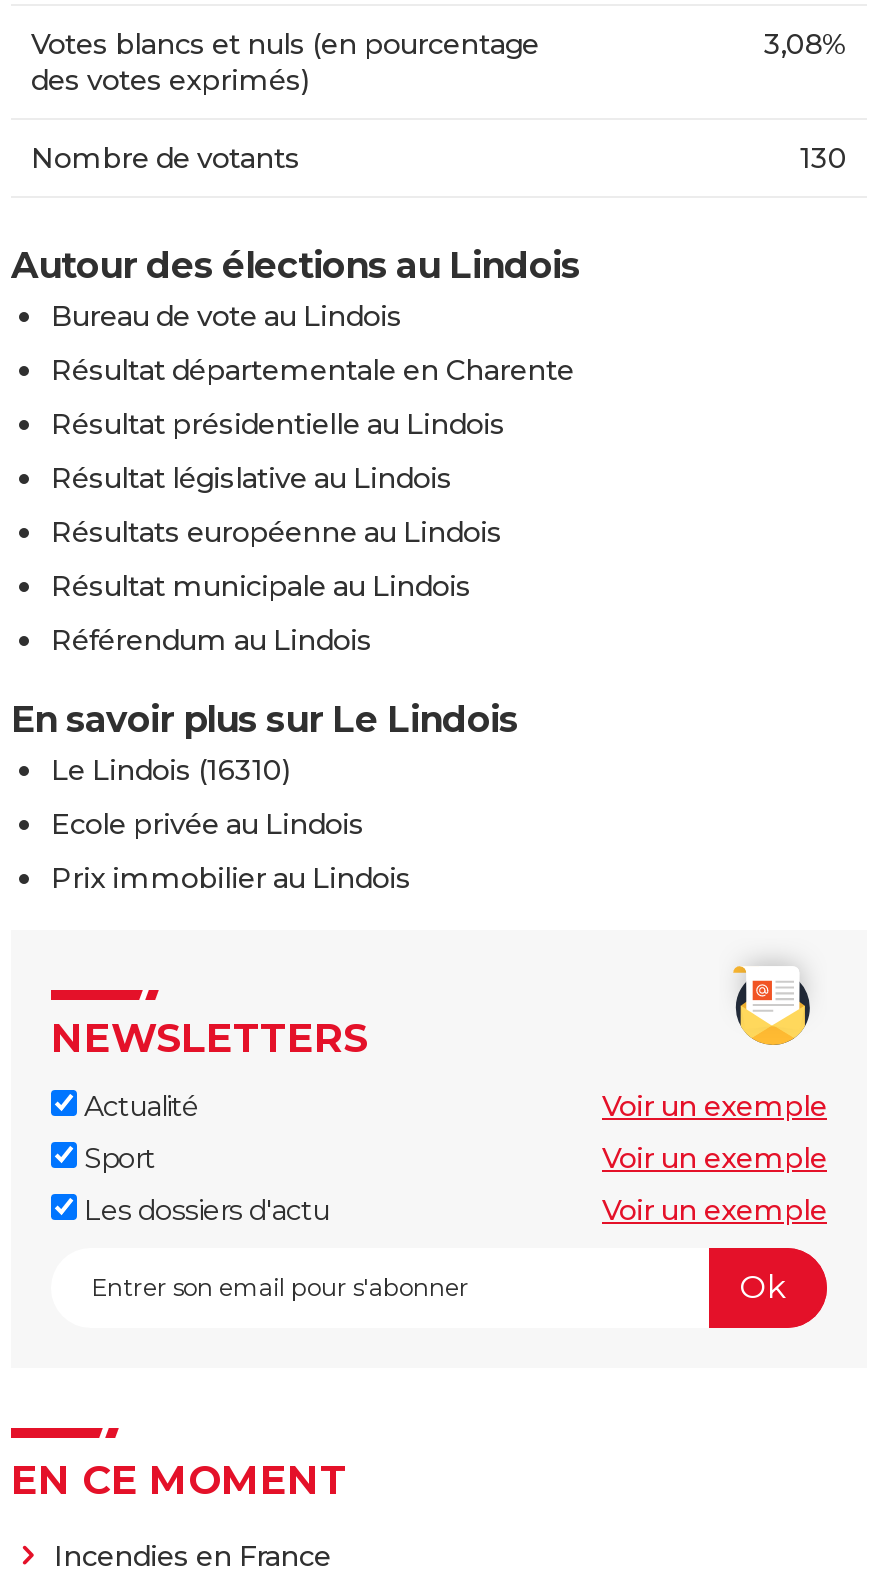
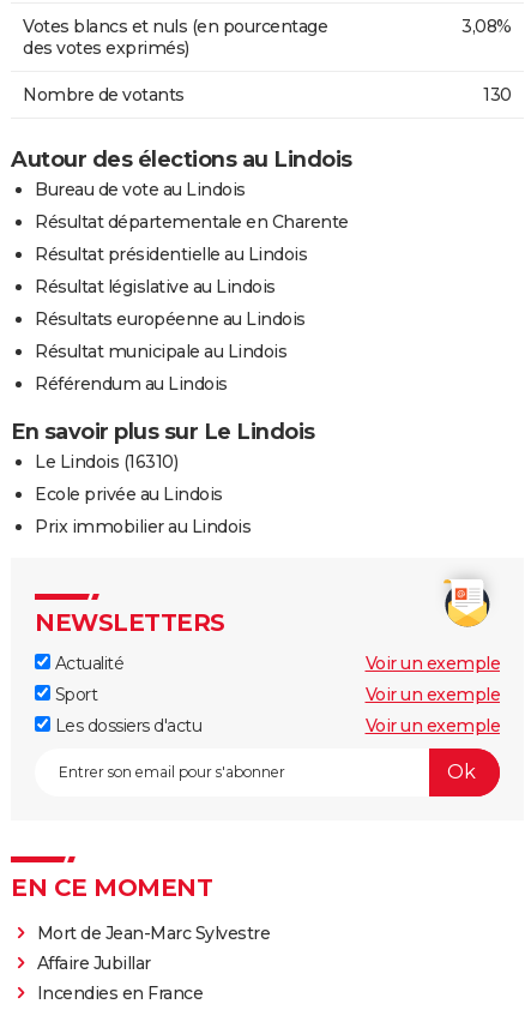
+ Mort de Jean-Marc Sylvestre
+ Affaire Jubillar
